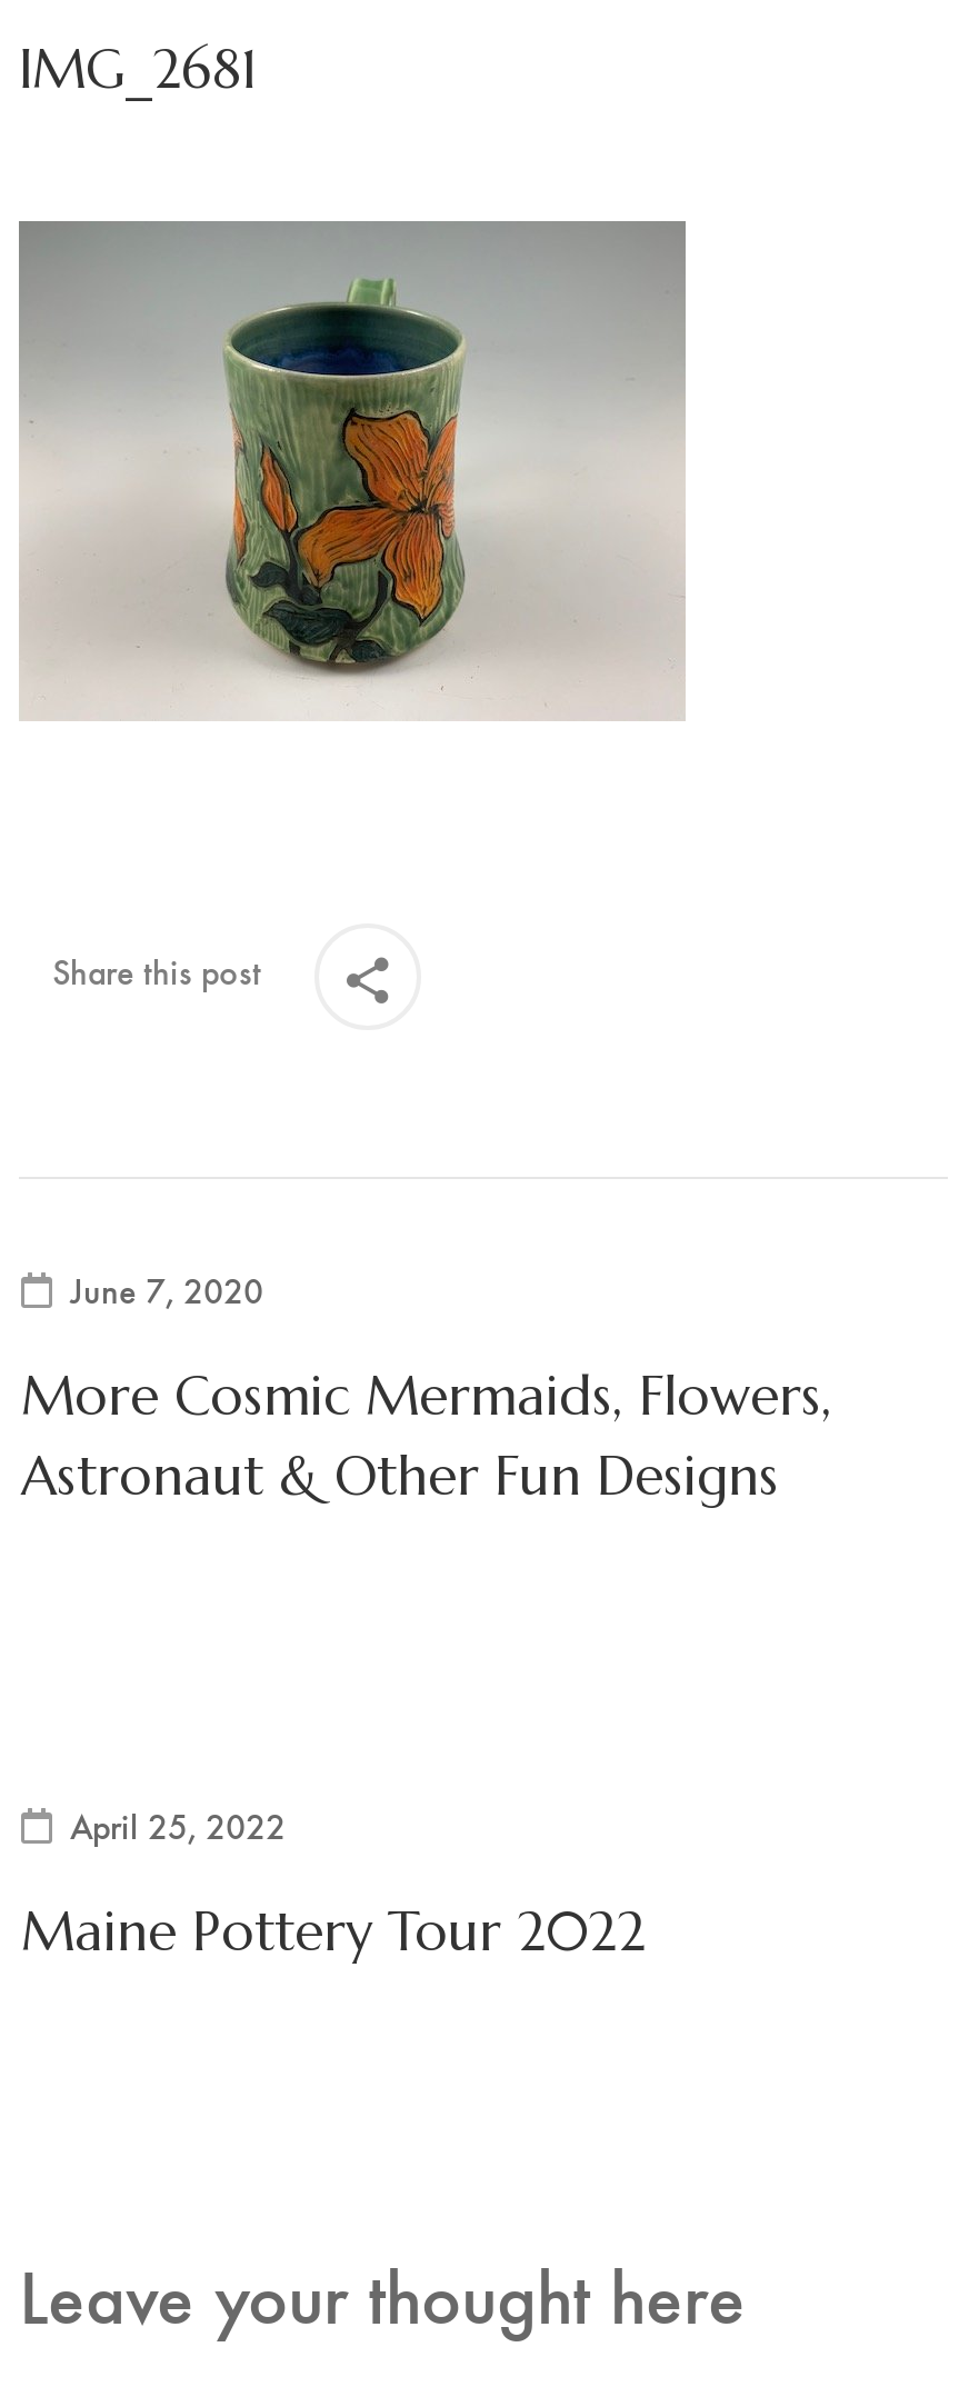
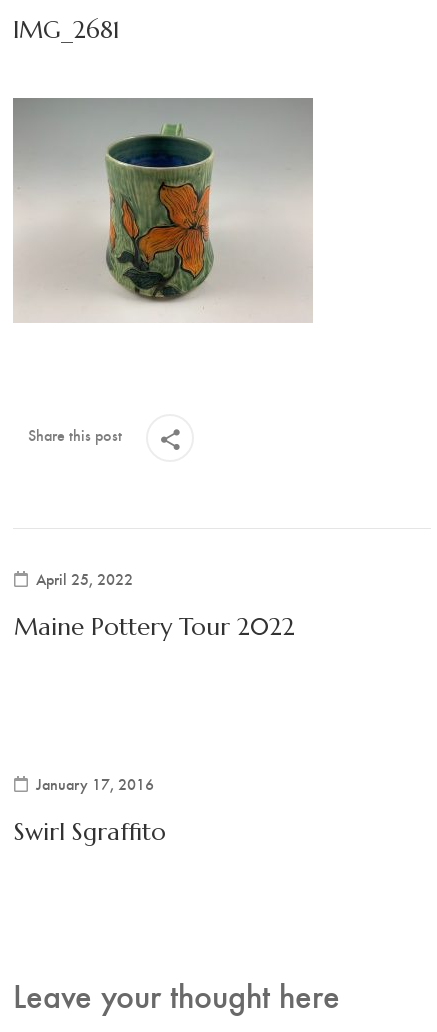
- June 7, 2020
- More Cosmic Mermaids, Flowers,
- Astronaut & Other Fun Designs

moved up: April 25, 2022 | Maine Pottery Tour 2022

+ January 17, 2016
+ Swirl Sgraffito
